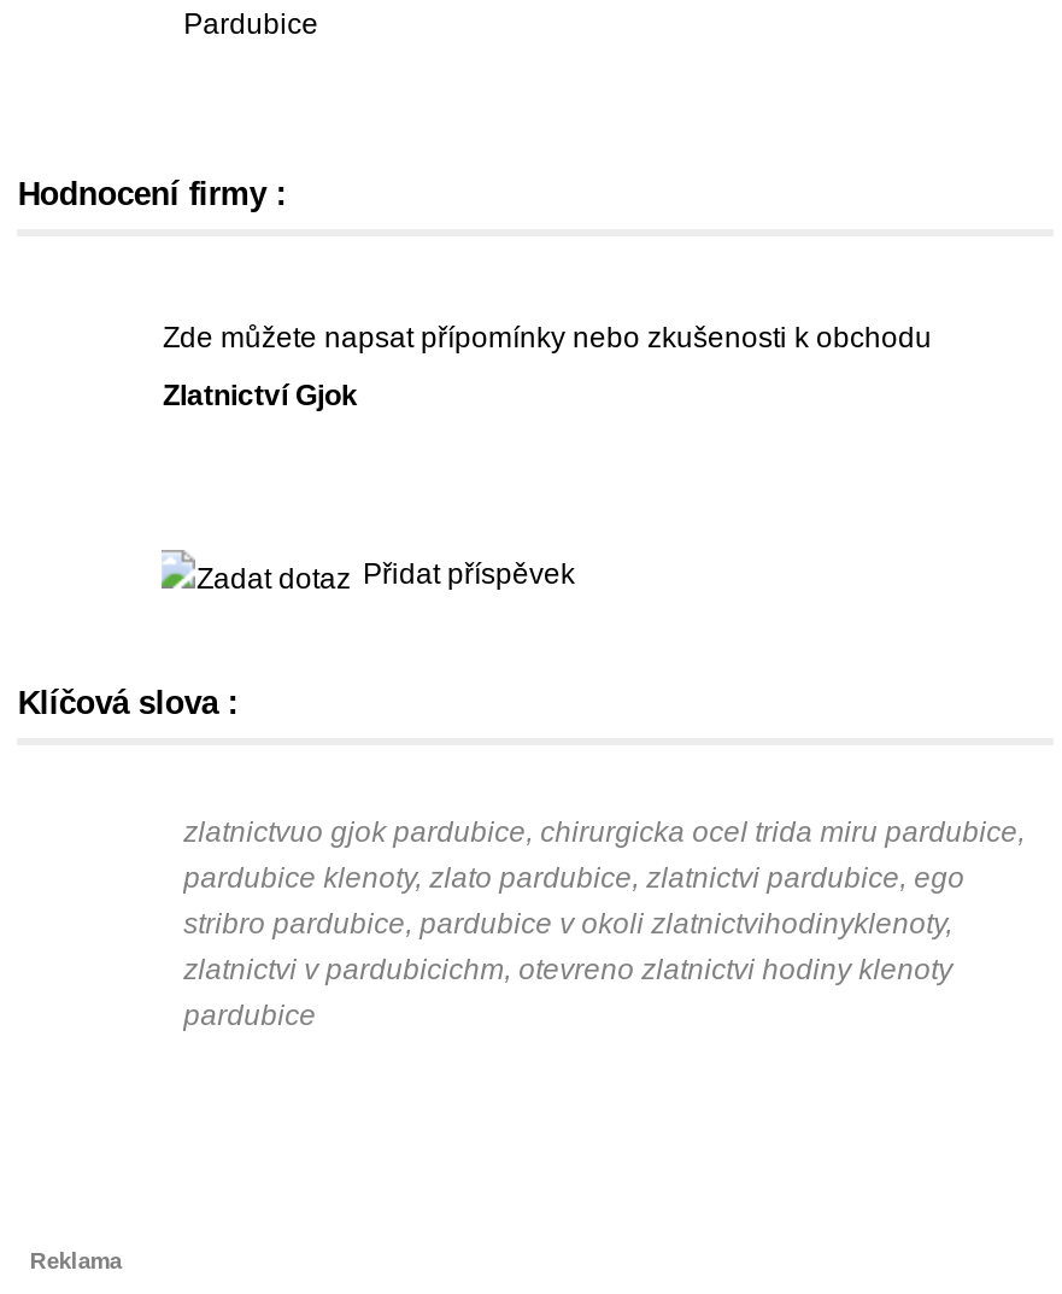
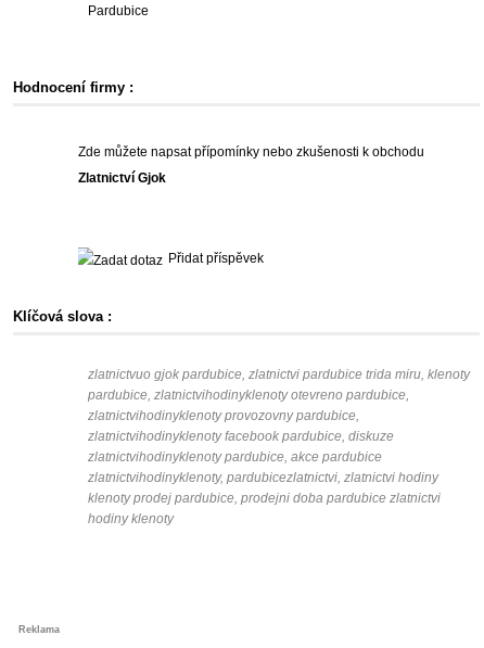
- zlatnictvuo gjok pardubice, chirurgicka ocel trida miru pardubice,
- pardubice klenoty, zlato pardubice, zlatnictvi pardubice, ego
- stribro pardubice, pardubice v okoli zlatnictvihodinyklenoty,
- zlatnictvi v pardubicichm, otevreno zlatnictvi hodiny klenoty
- pardubice
+ zlatnictvuo gjok pardubice, zlatnictvi pardubice trida miru, klenoty
+ pardubice, zlatnictvihodinyklenoty otevreno pardubice,
+ zlatnictvihodinyklenoty provozovny pardubice,
+ zlatnictvihodinyklenoty facebook pardubice, diskuze
+ zlatnictvihodinyklenoty pardubice, akce pardubice
+ zlatnictvihodinyklenoty, pardubicezlatnictvi, zlatnictvi hodiny
+ klenoty prodej pardubice, prodejni doba pardubice zlatnictvi
+ hodiny klenoty
